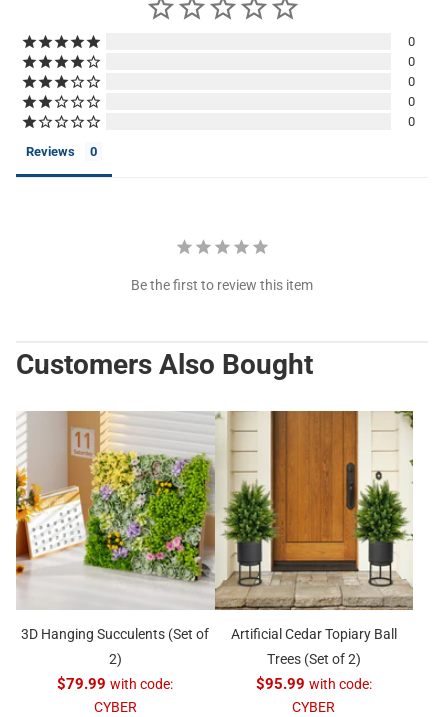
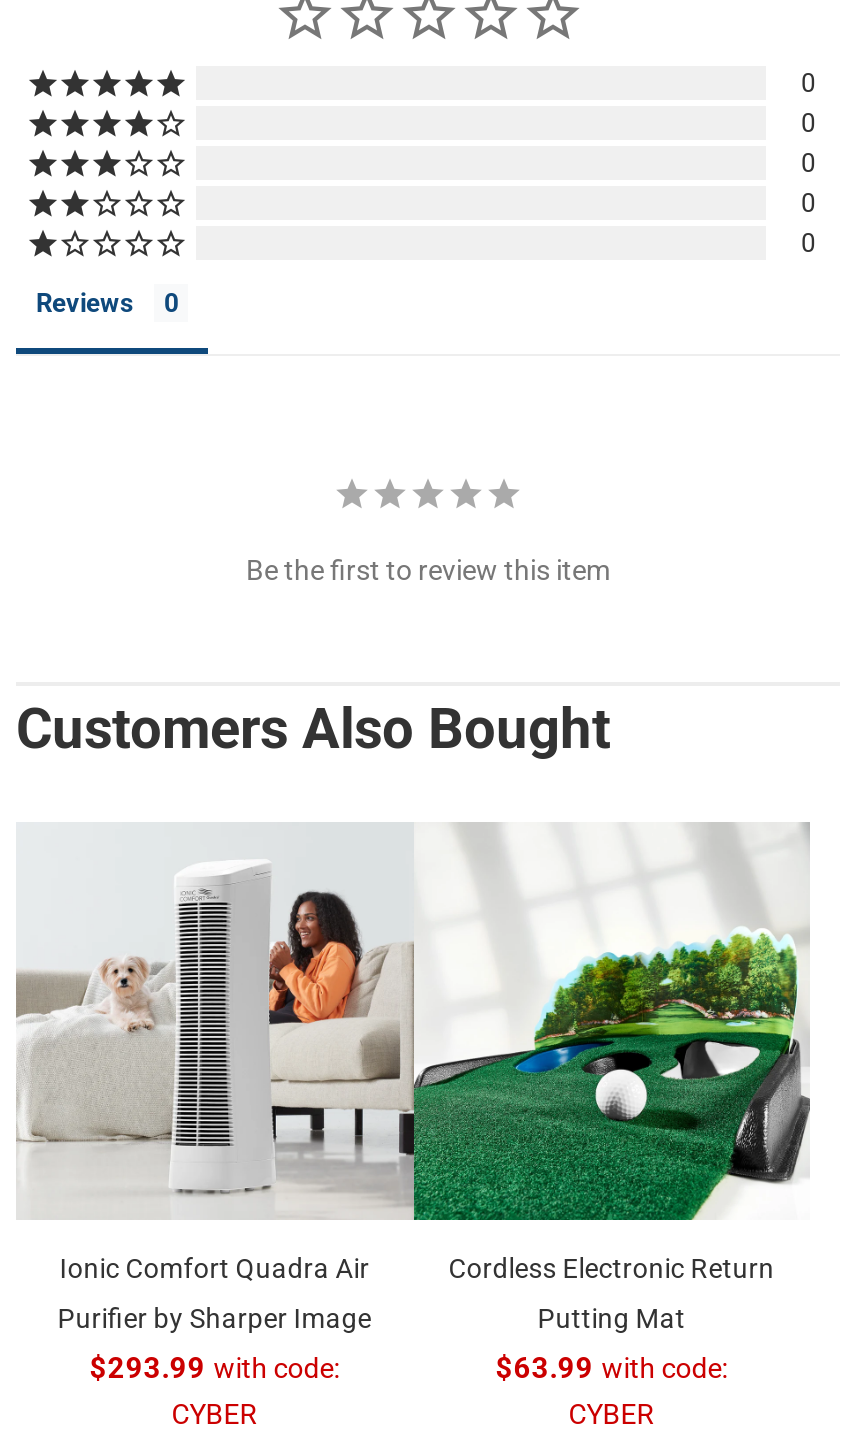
- [image]
- 3D Hanging Succulents (Set of
+ [image]
+ Ionic Comfort Quadra Air

- Artificial Cedar Topiary Ball
+ Cordless Electronic Return

- 2)
+ Purifier by Sharper Image

- Trees (Set of 2)
+ Putting Mat

- $79.99 with code:
+ $293.99 with code:

- $95.99 with code:
+ $63.99 with code:
